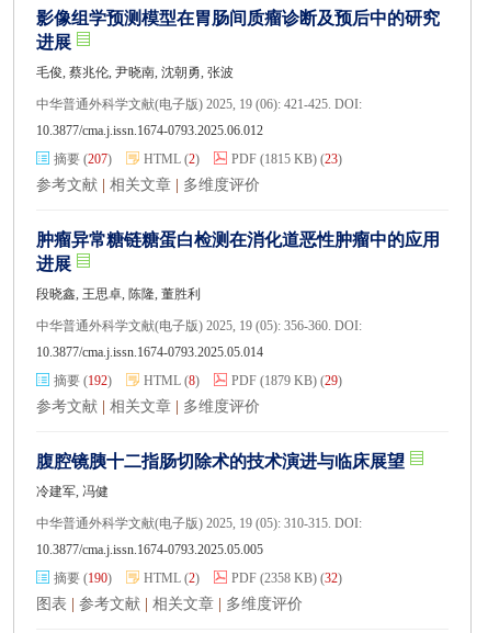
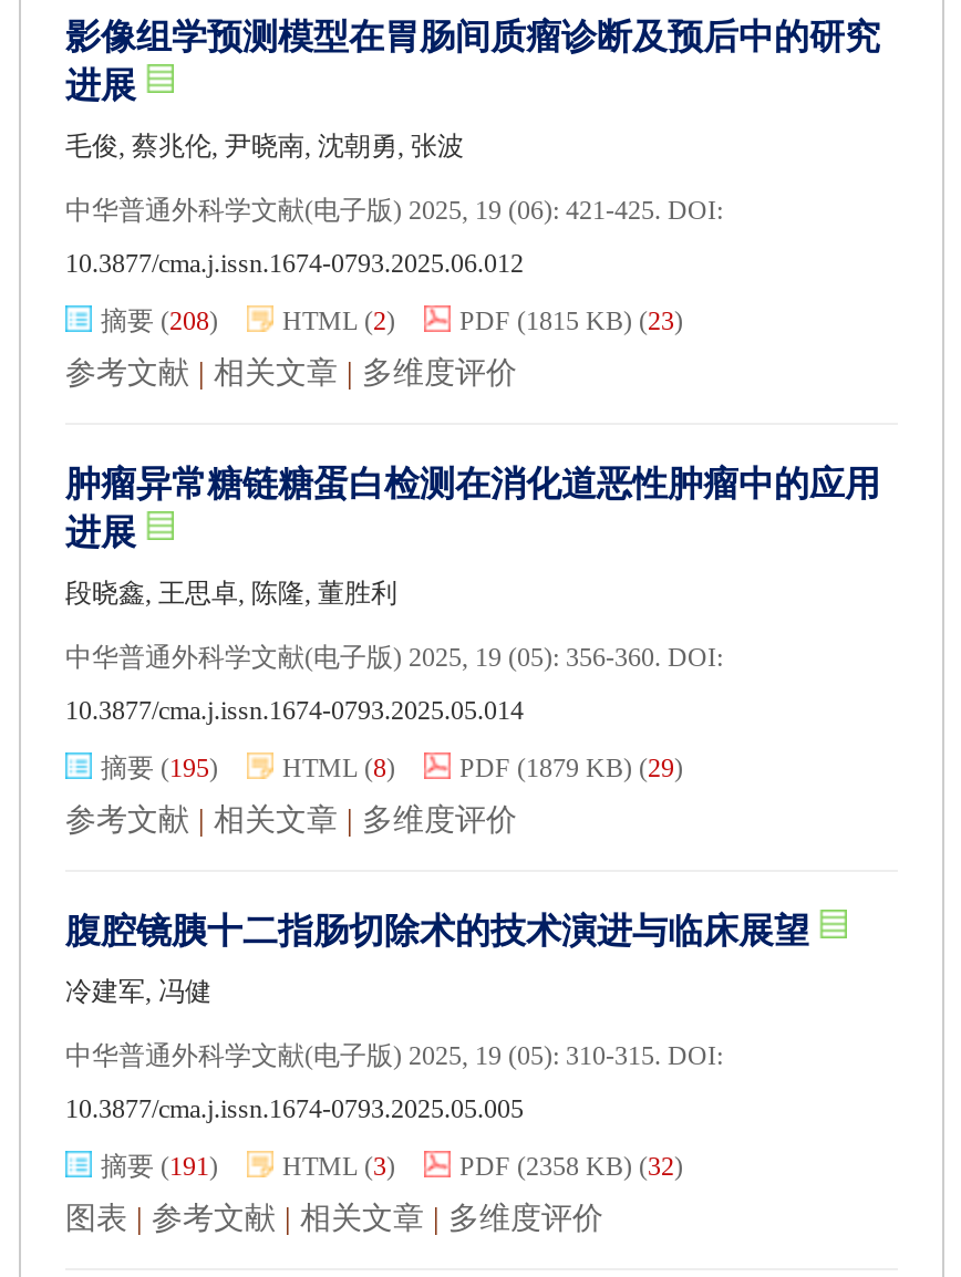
- 摘要 (207)
+ 摘要 (208)

- 摘要 (192)
+ 摘要 (195)

- 摘要 (190)
+ 摘要 (191)

- HTML (2)
+ HTML (3)
